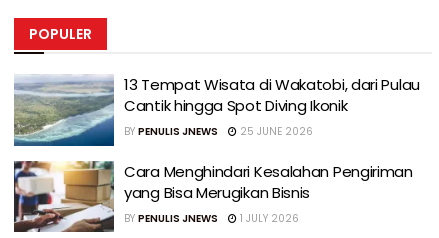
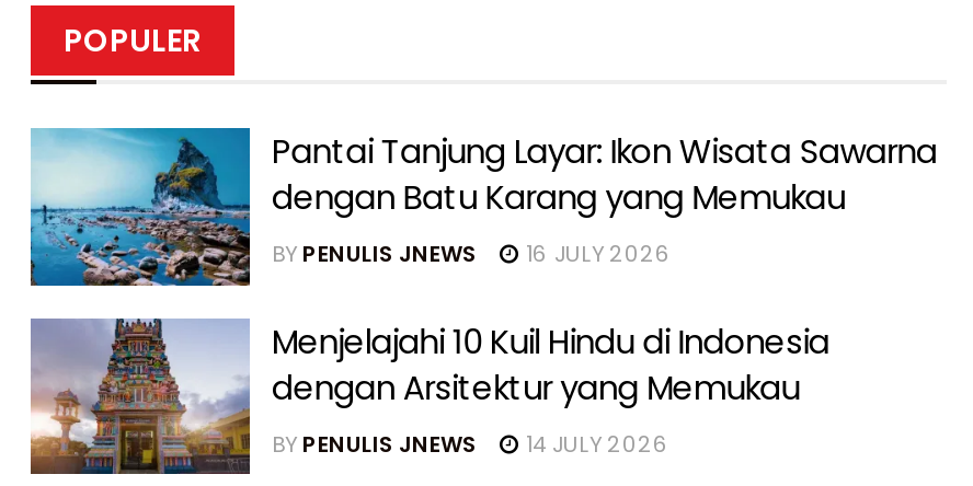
- [image]
- 13 Tempat Wisata di Wakatobi, dari Pulau
- Cantik hingga Spot Diving Ikonik
+ [image]
+ Pantai Tanjung Layar: Ikon Wisata Sawarna
+ dengan Batu Karang yang Memukau

- 25 JUNE 2026
+ 16 JULY 2026

- [image]
- Cara Menghindari Kesalahan Pengiriman
- yang Bisa Merugikan Bisnis
+ [image]
+ Menjelajahi 10 Kuil Hindu di Indonesia
+ dengan Arsitektur yang Memukau

- 1 JULY 2026
+ 14 JULY 2026
